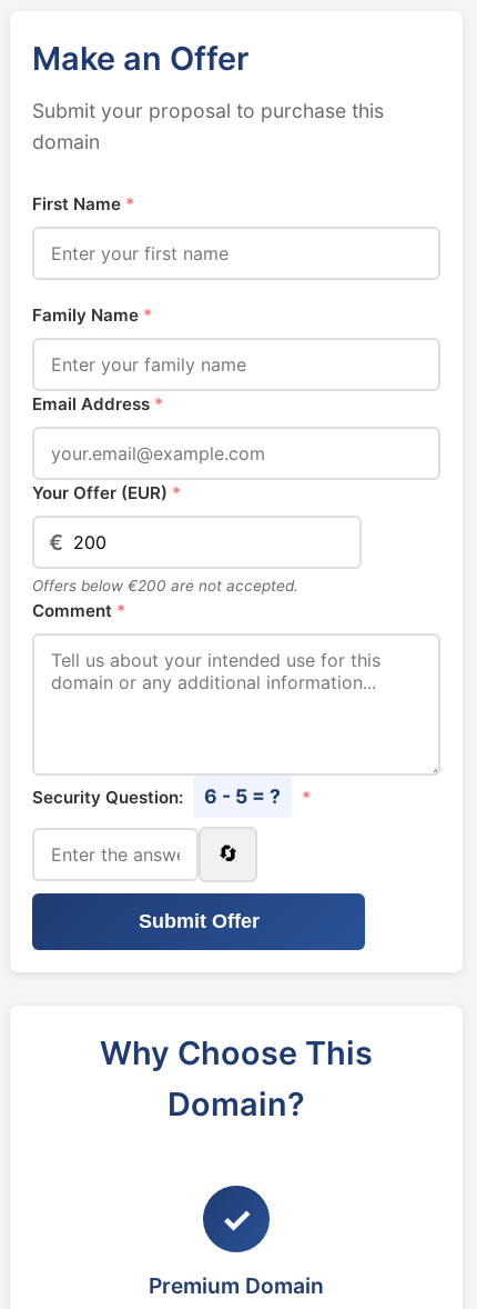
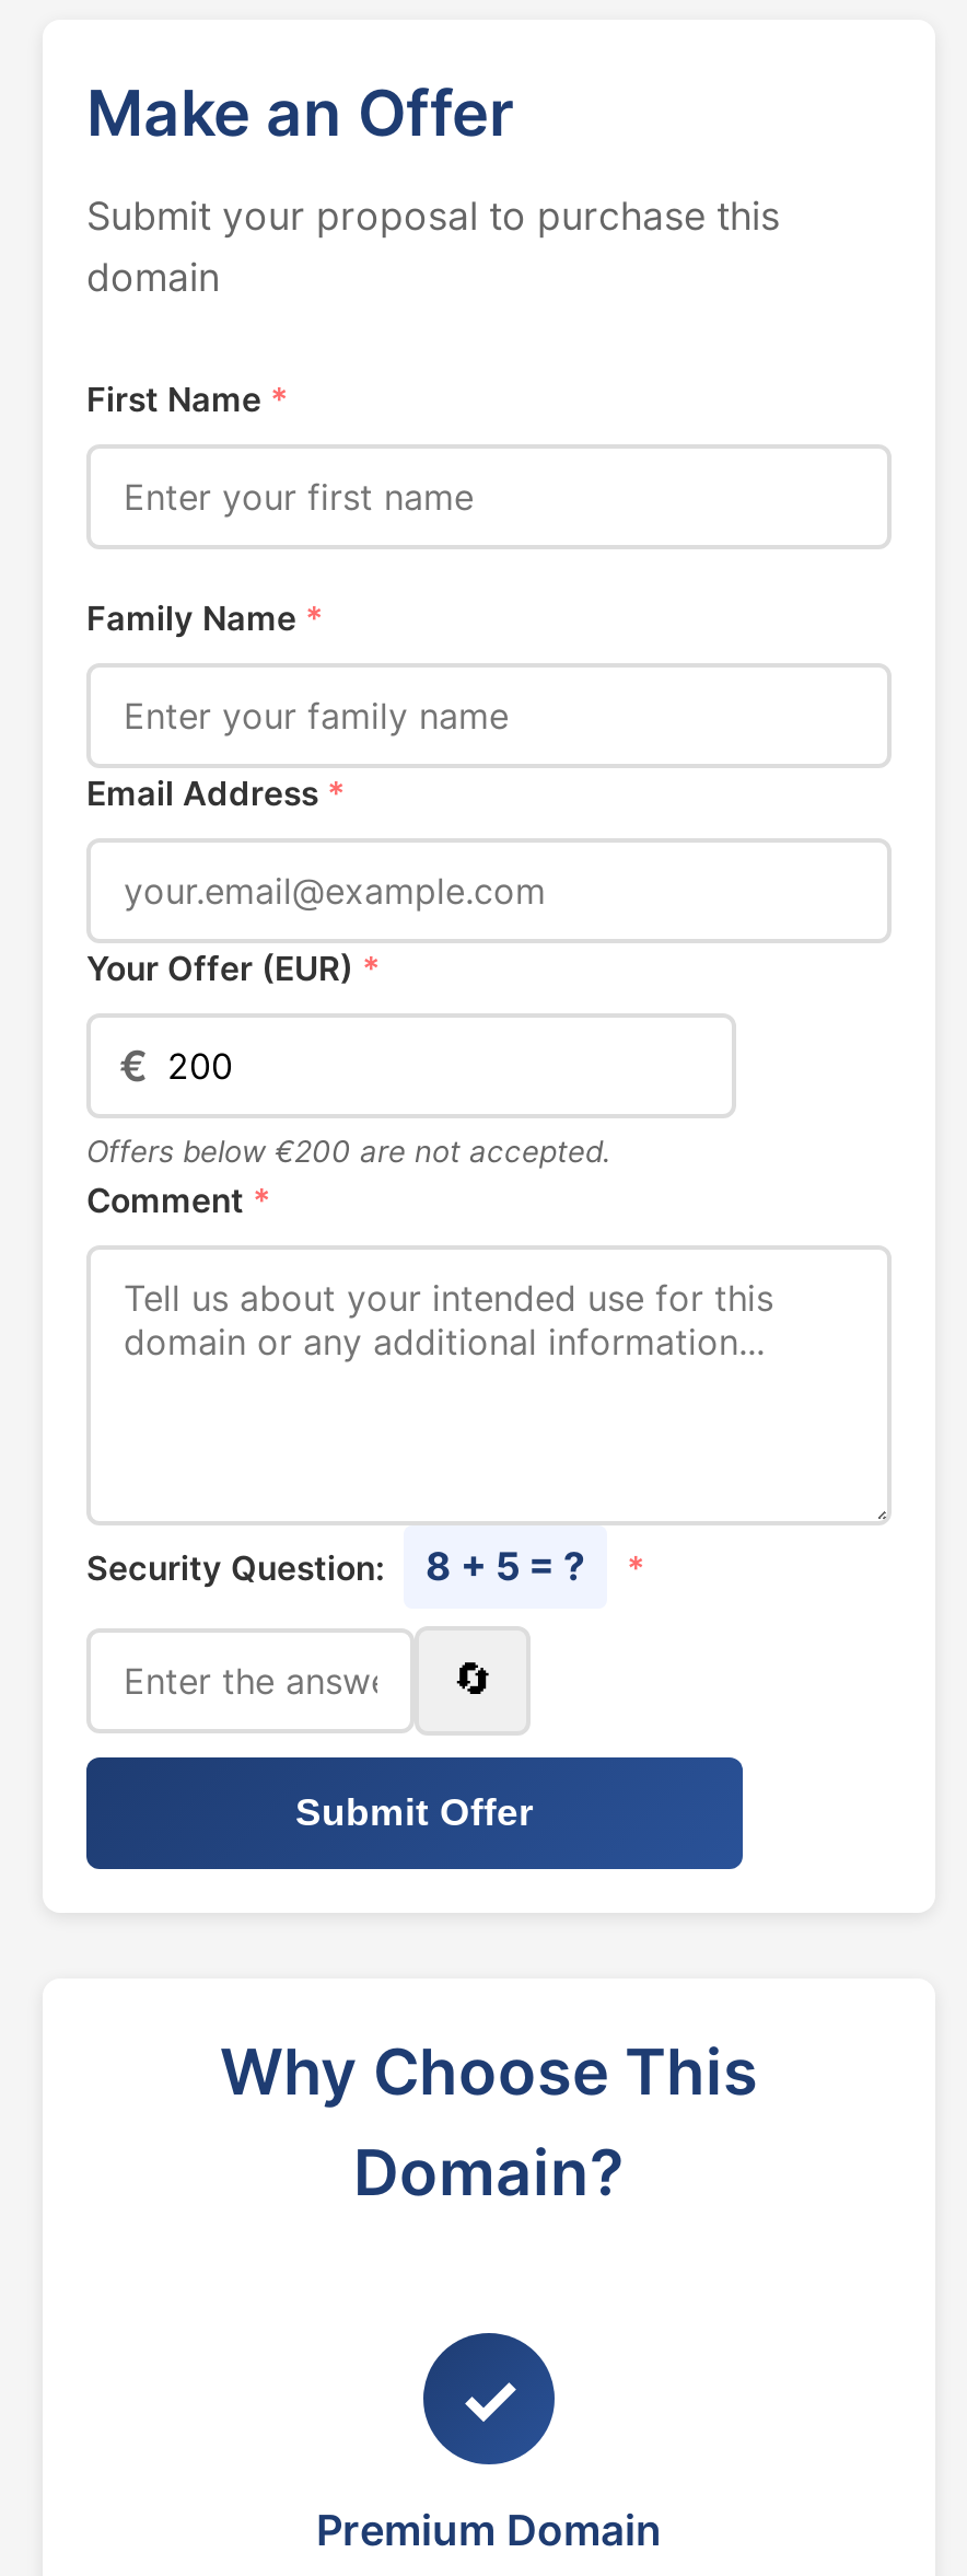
- 6 - 5 = ?
+ 8 + 5 = ?
